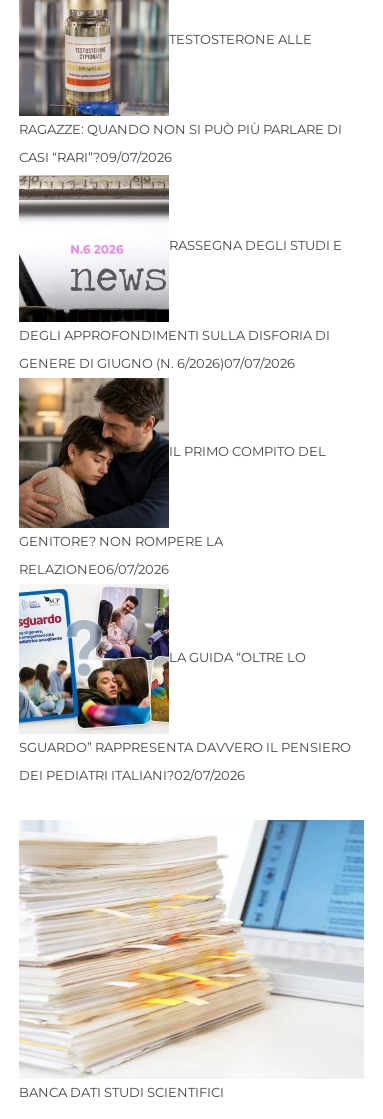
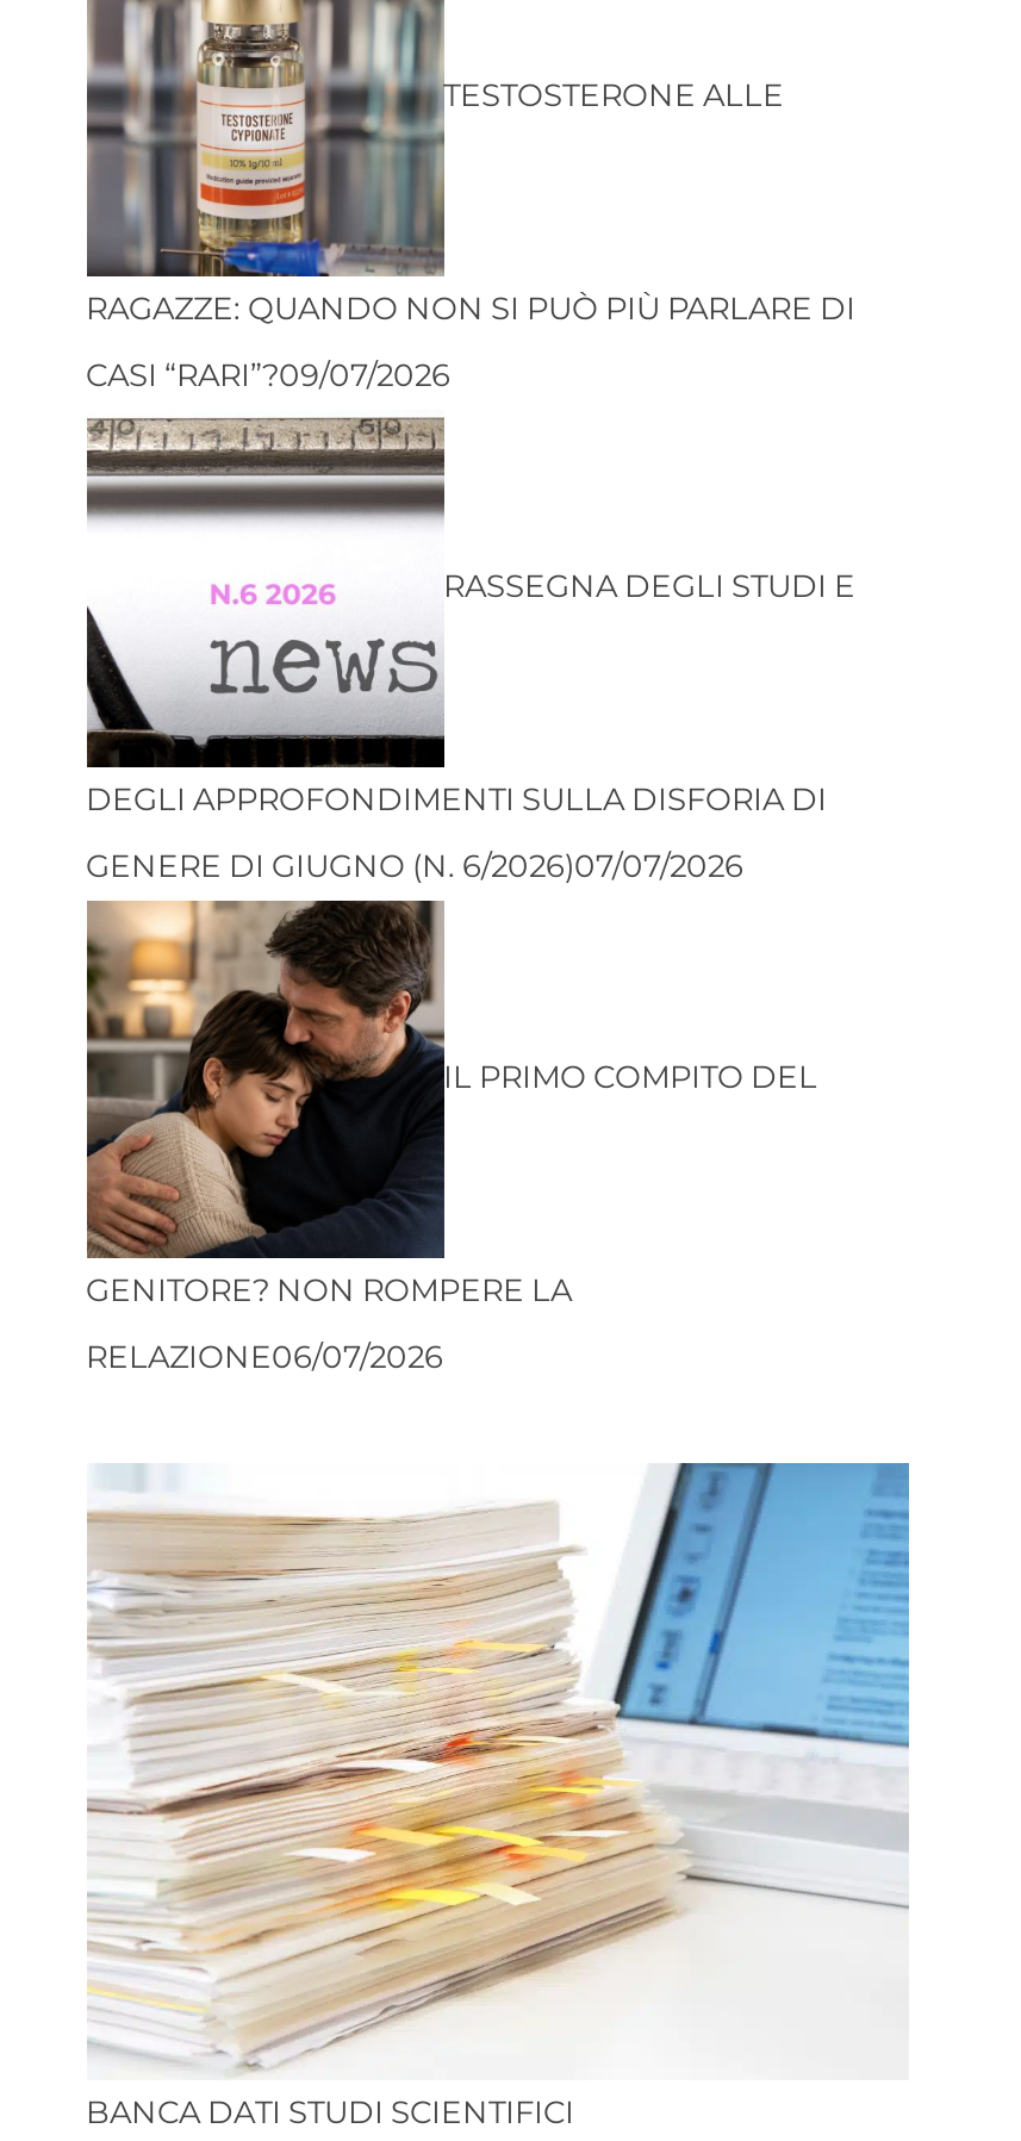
- [image]
- LA GUIDA “OLTRE LO

- SGUARDO” RAPPRESENTA DAVVERO IL PENSIERO
- DEI PEDIATRI ITALIANI?02/07/2026
